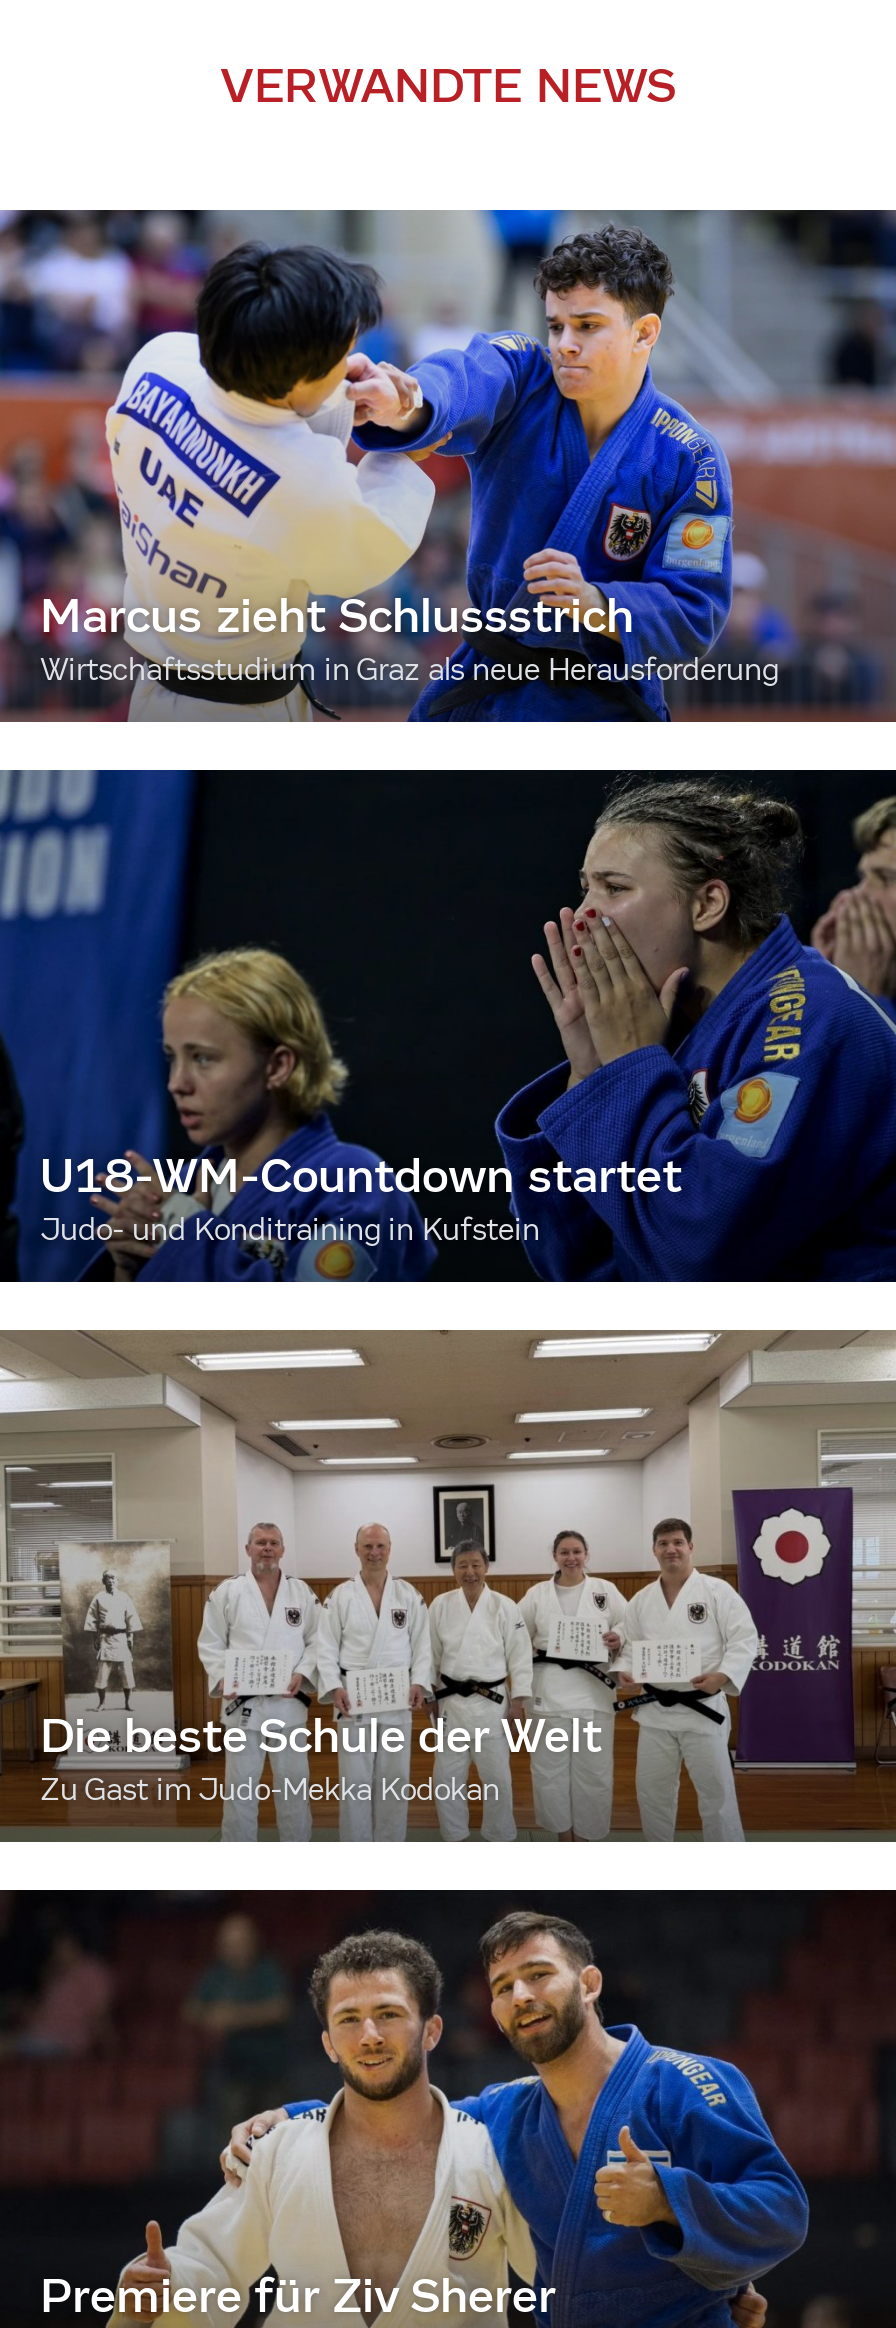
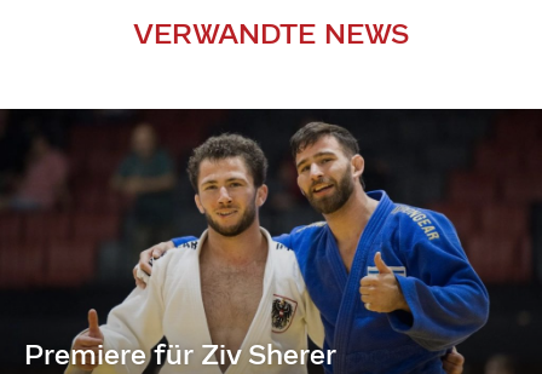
- [image]
- Marcus zieht Schlussstrich
- Wirtschaftsstudium in Graz als neue Herausforderung

- [image]
- U18-WM-Countdown startet
- Judo- und Konditraining in Kufstein

- [image]
- Die beste Schule der Welt
- Zu Gast im Judo-Mekka Kodokan
